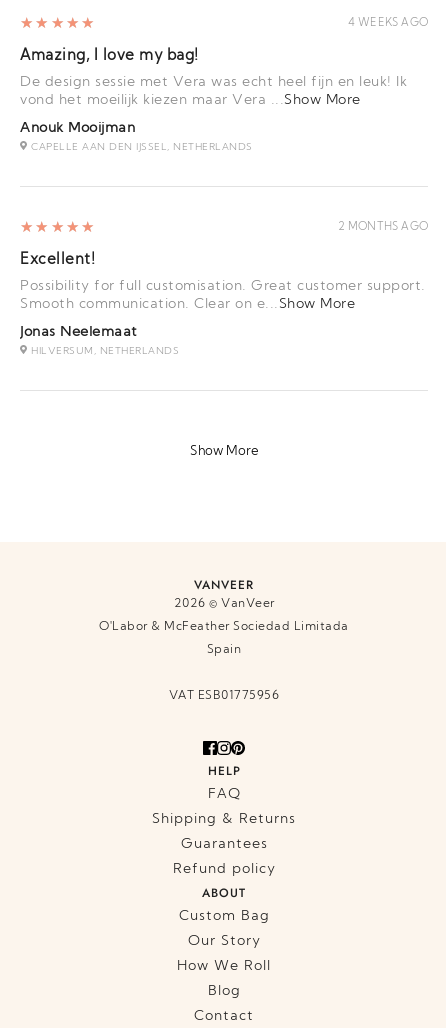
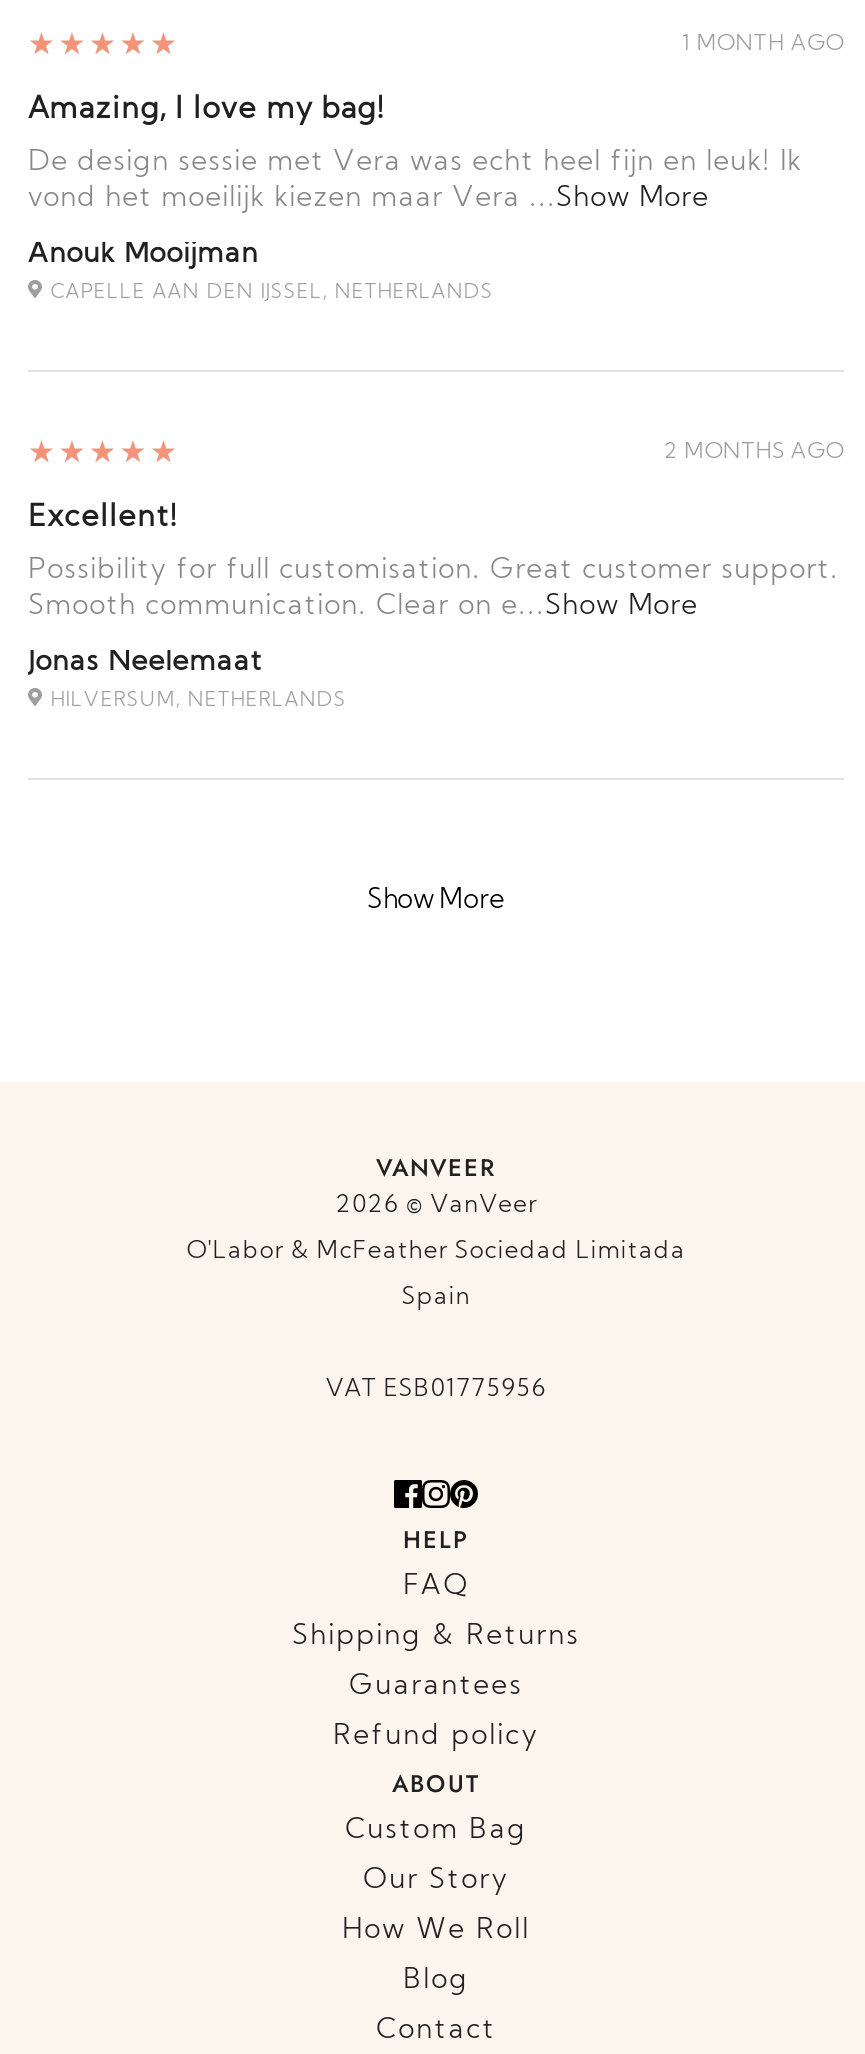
- 4 WEEKS AGO
+ 1 MONTH AGO
